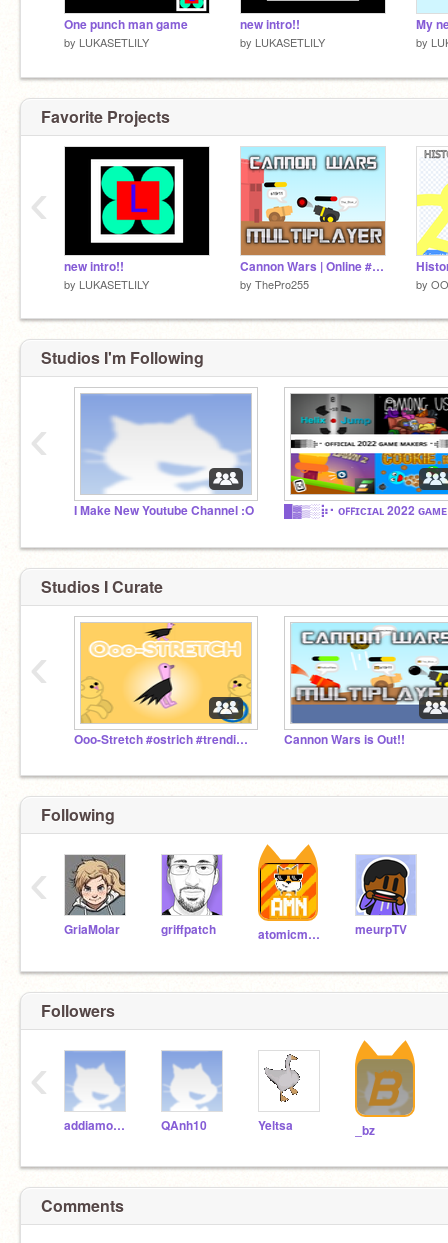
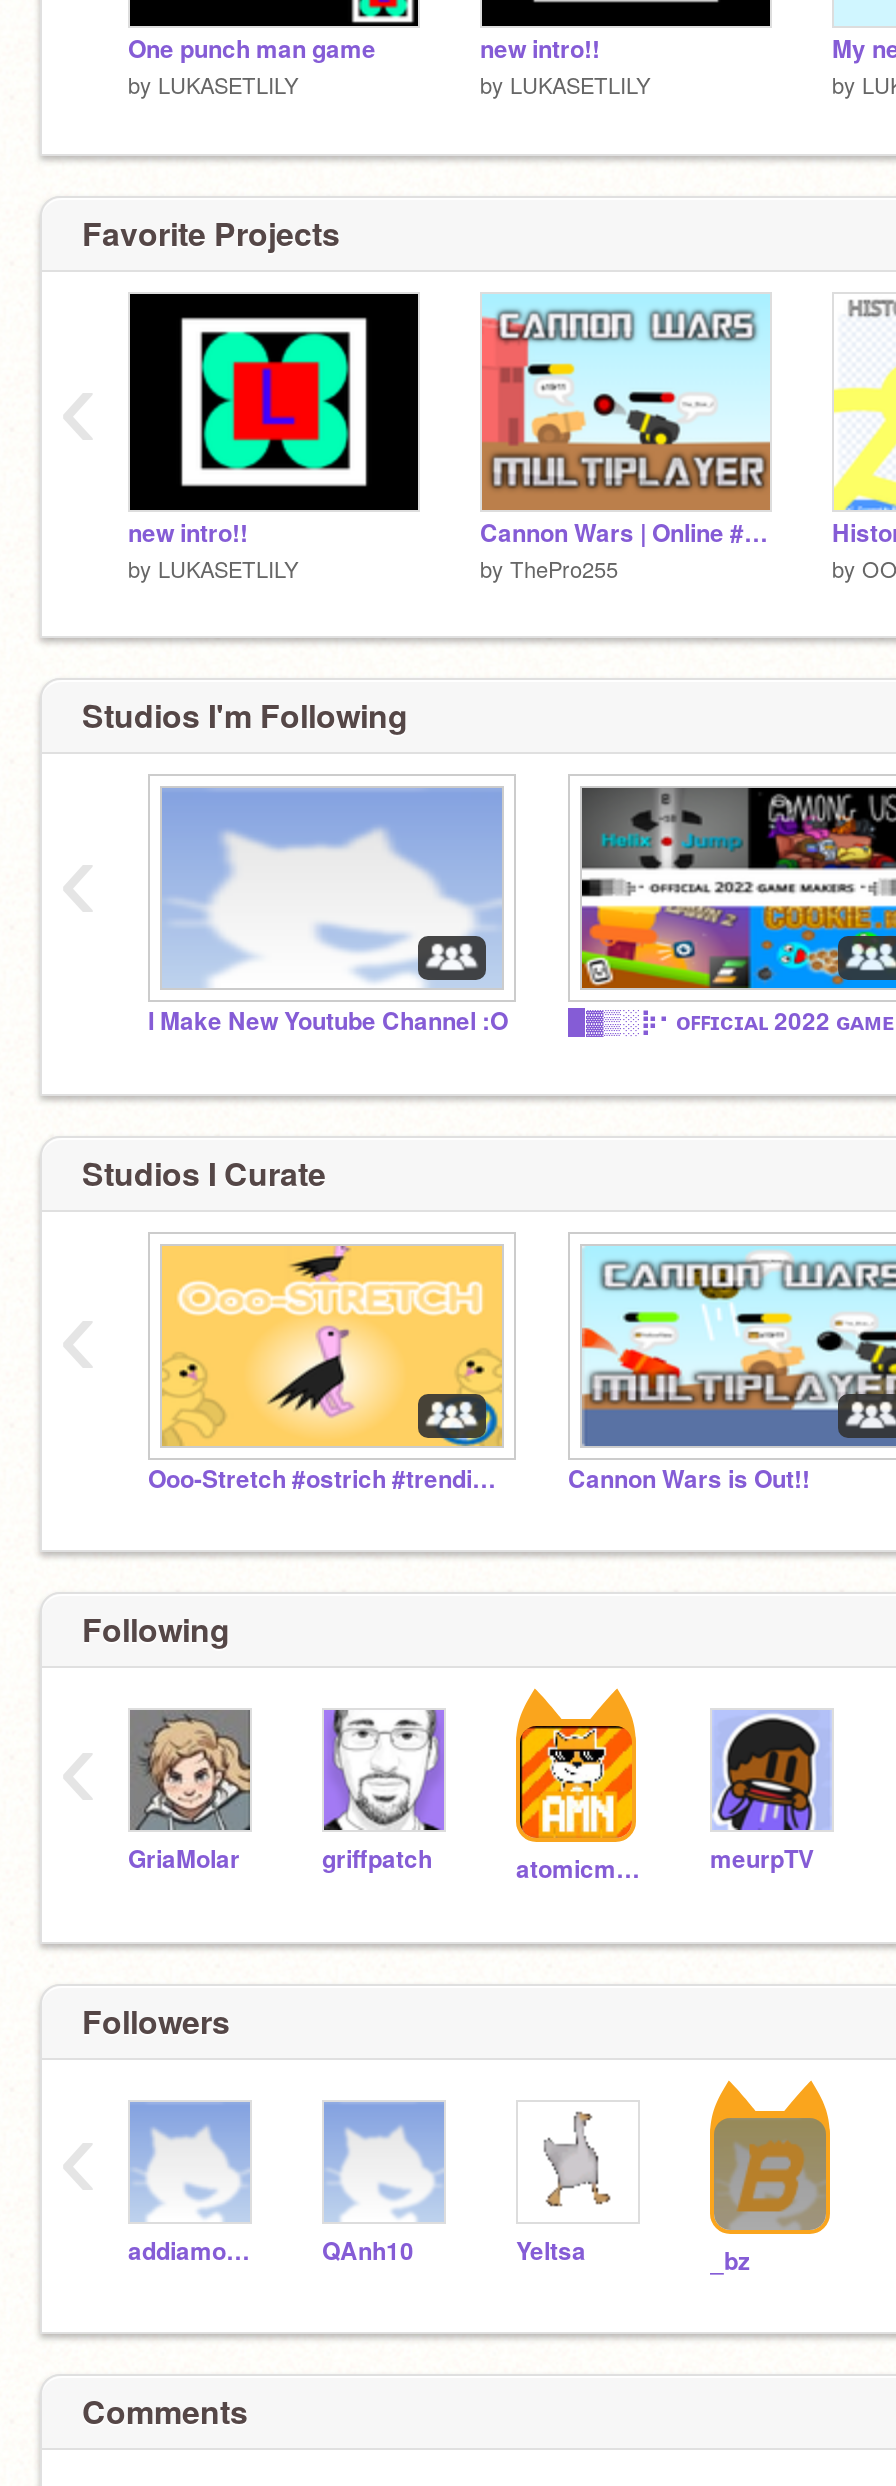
- [image]
+ [image]
